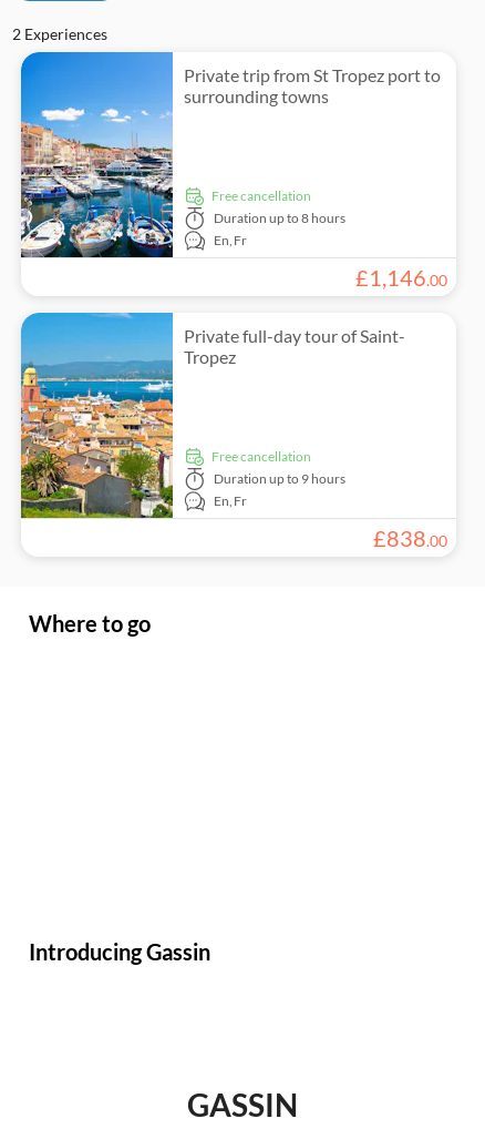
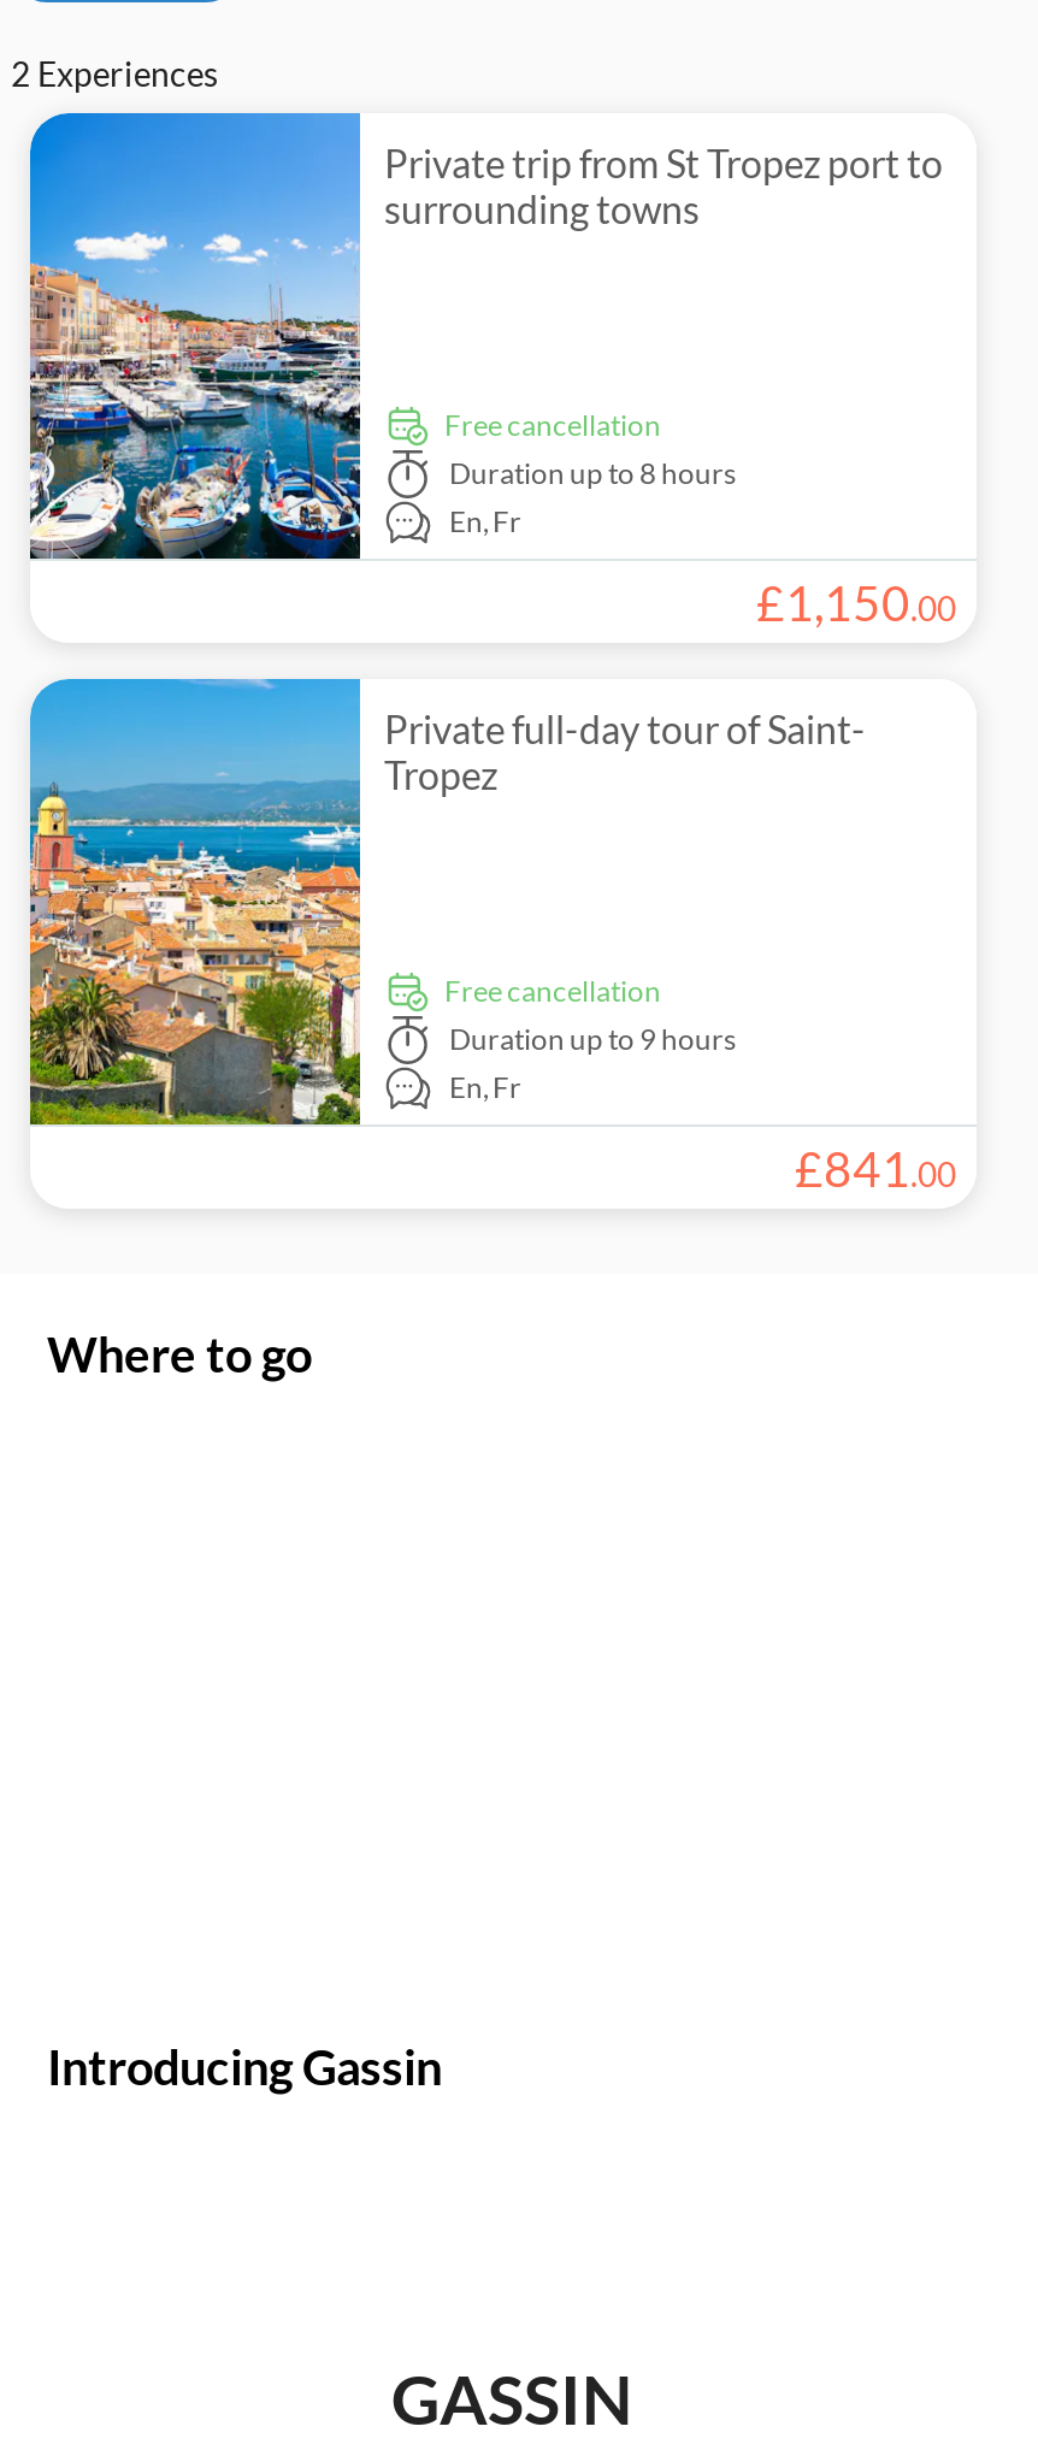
- £1, 146. 00
+ £1, 150. 00

- £838. 00
+ £841. 00
